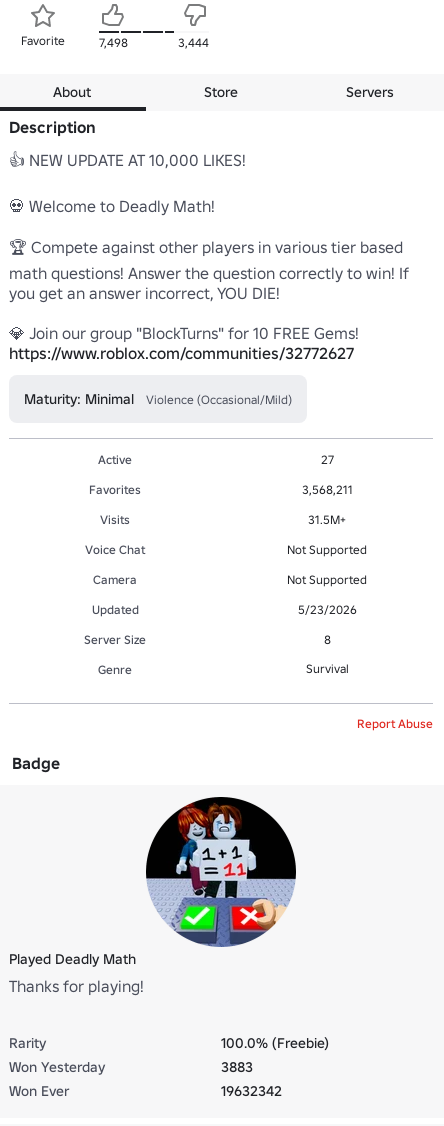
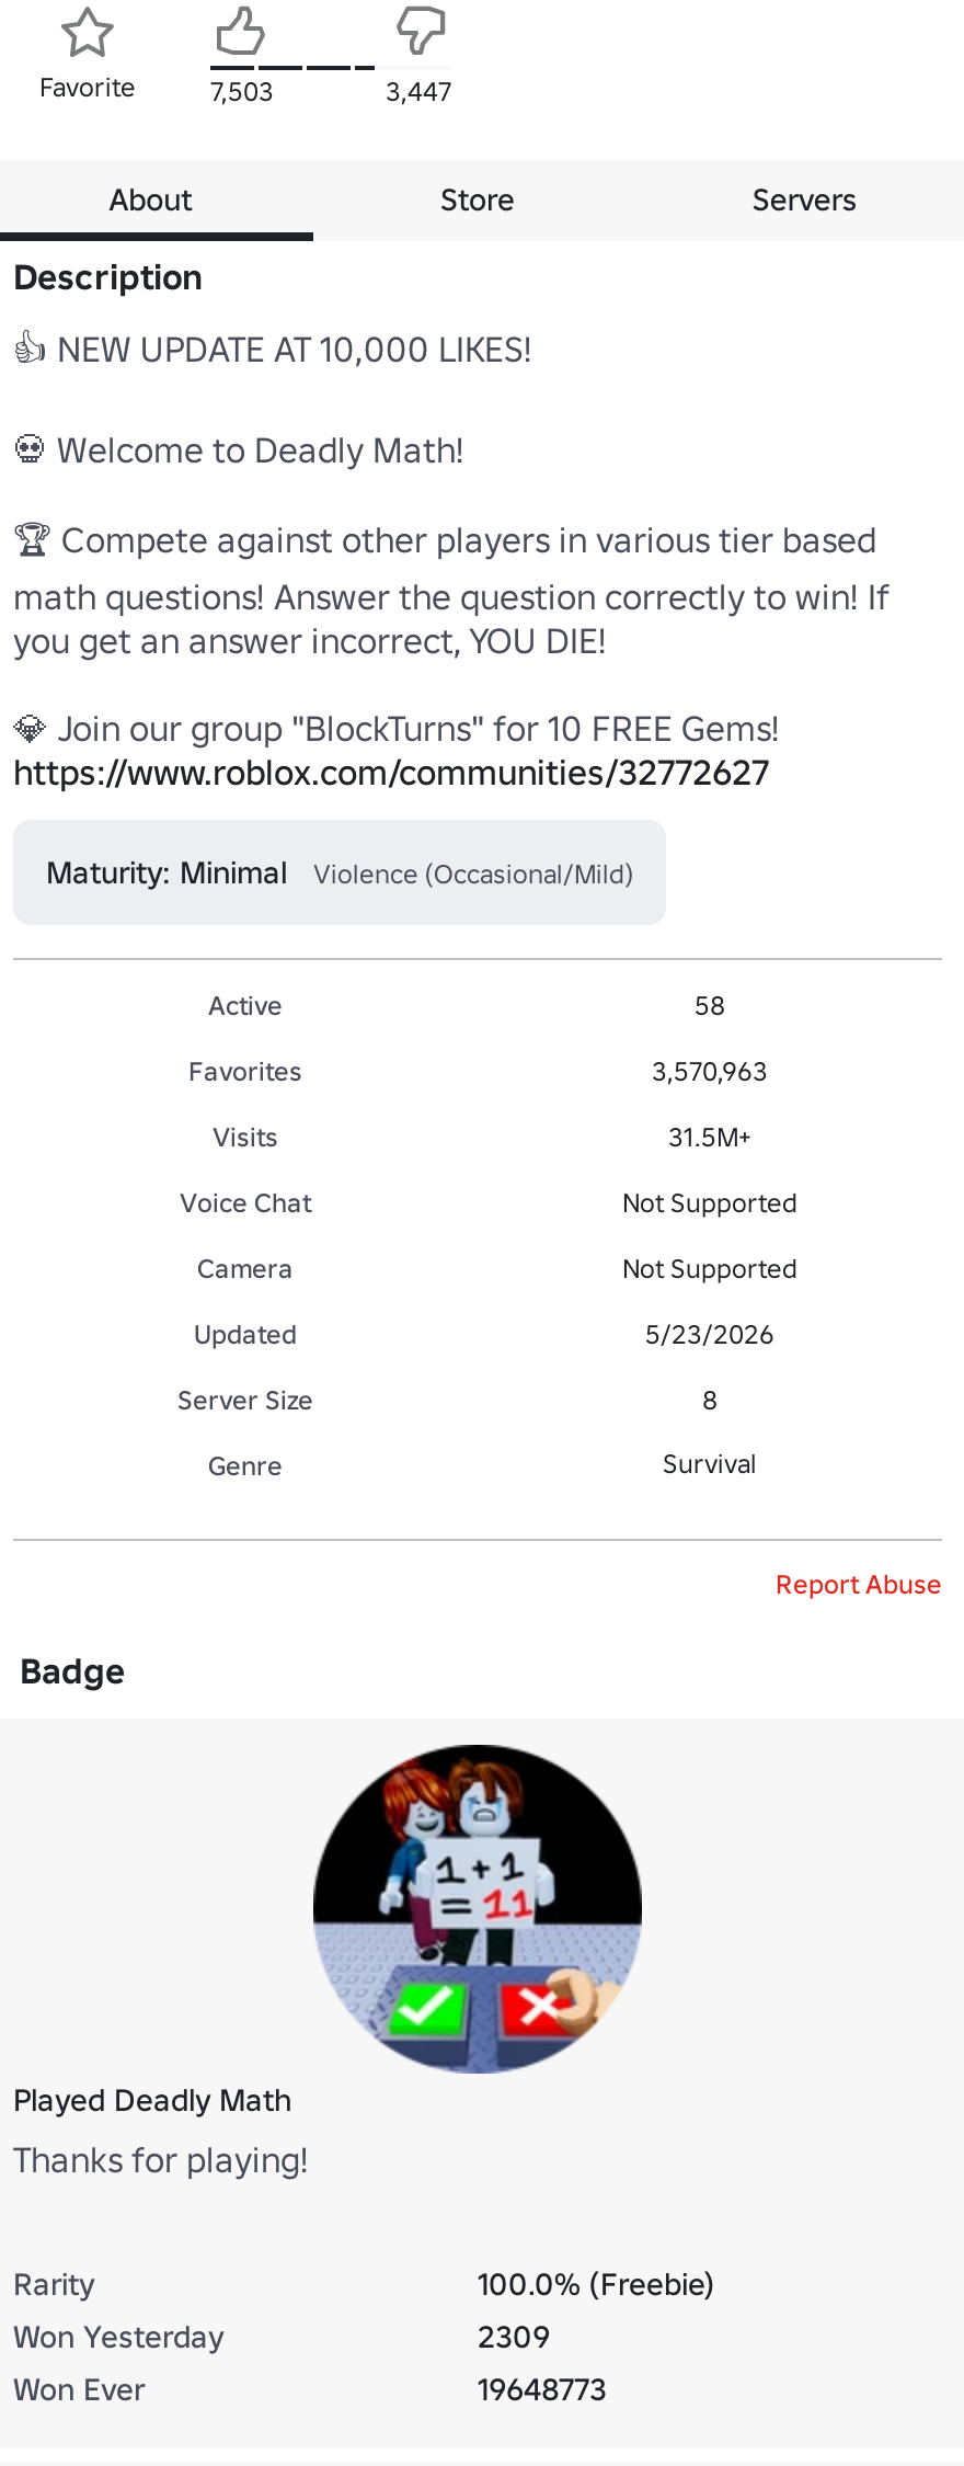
- 7,498
+ 7,503

- 3,444
+ 3,447

- 27
+ 58

- 3,568,211
+ 3,570,963

- 3883
+ 2309

- 19632342
+ 19648773
